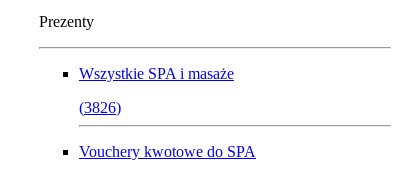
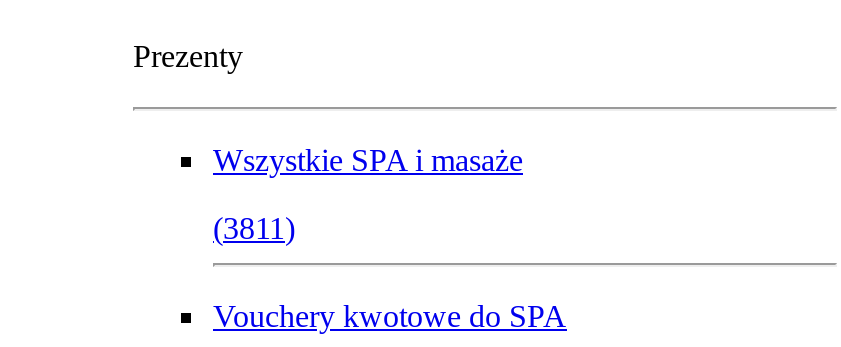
- (3826)
+ (3811)
